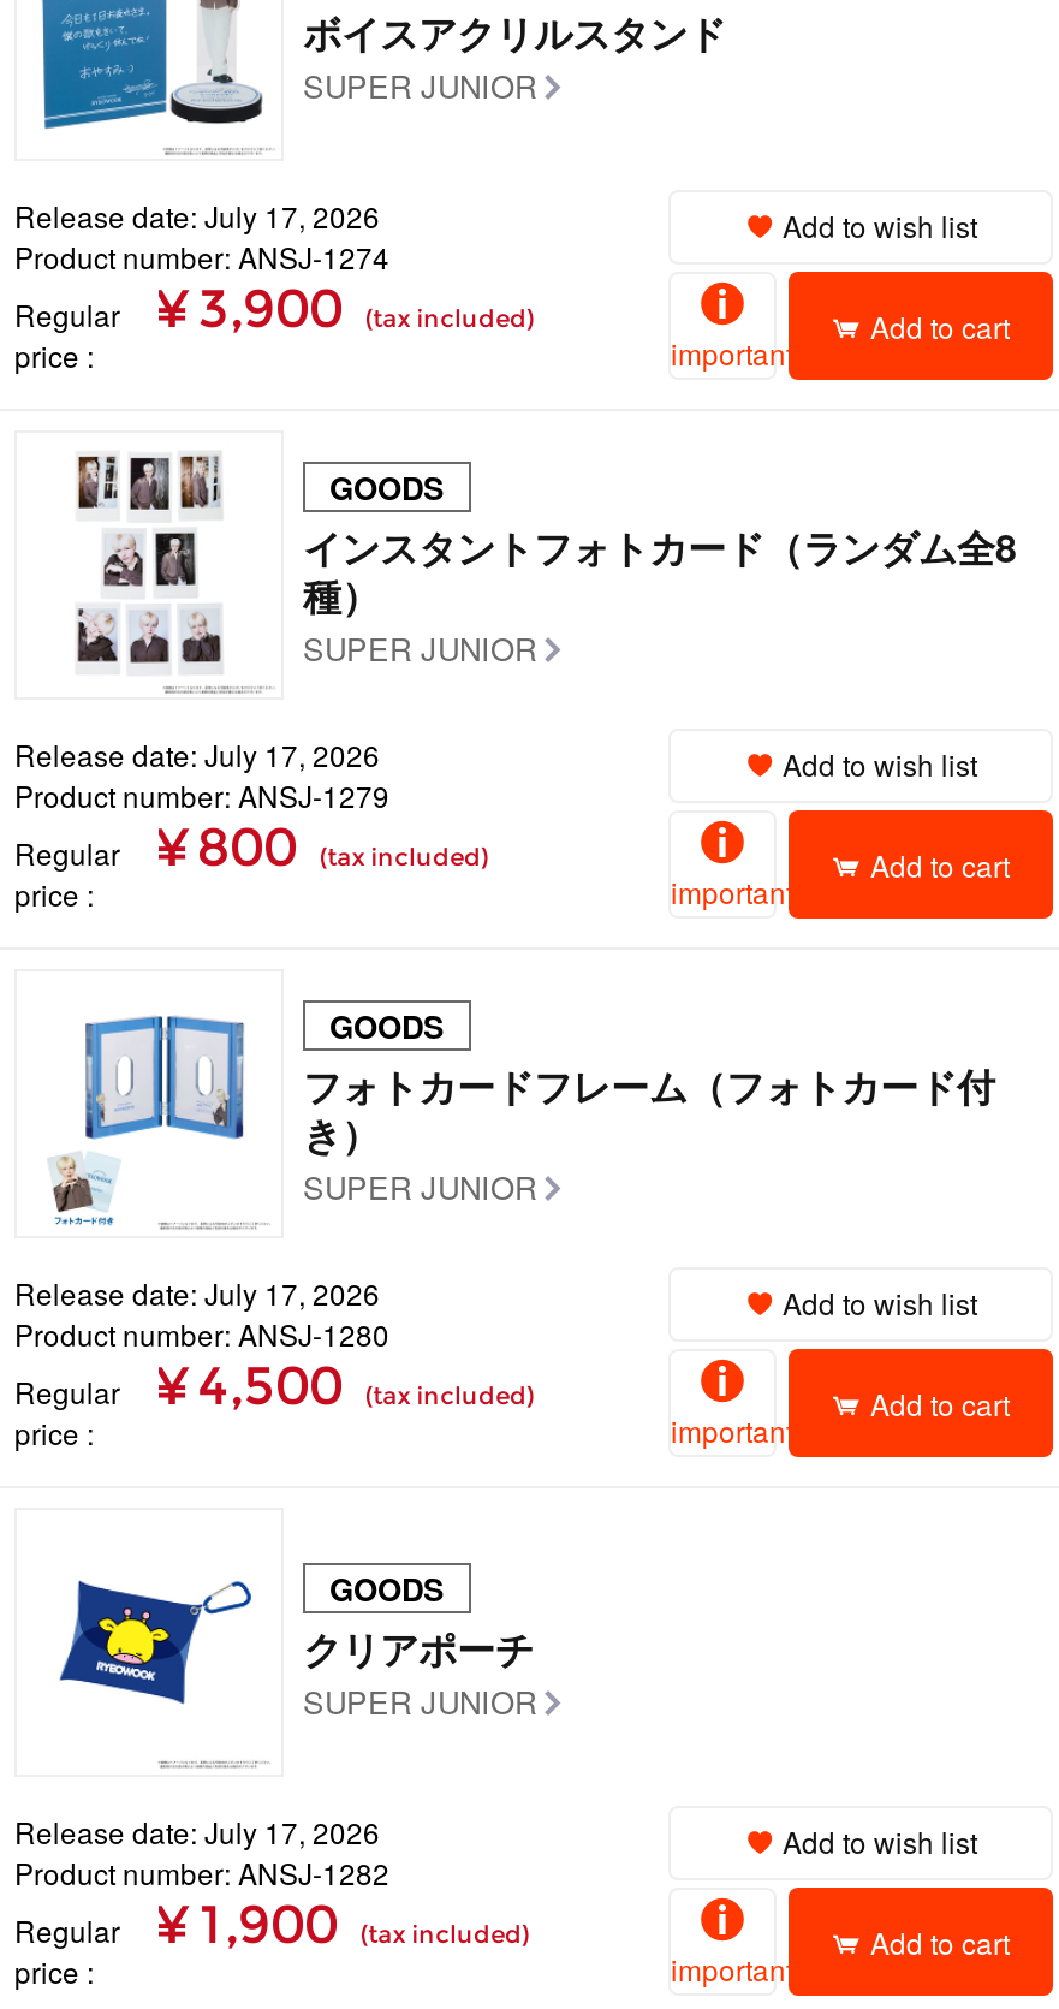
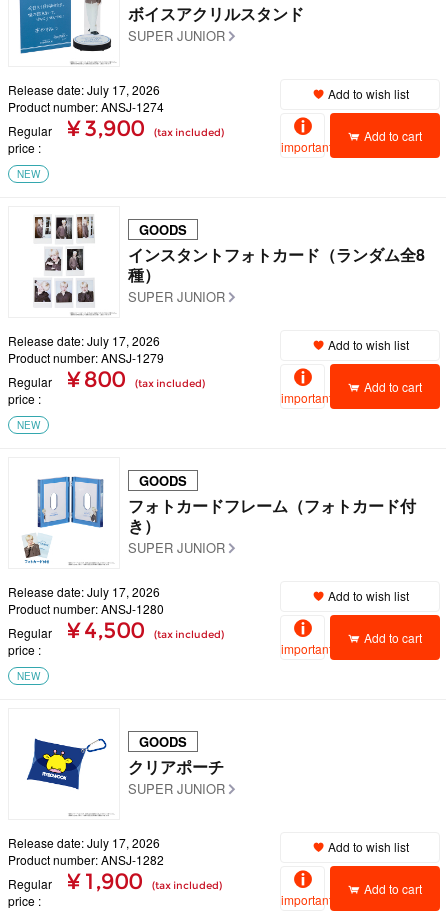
+ NEW

+ NEW

+ NEW
